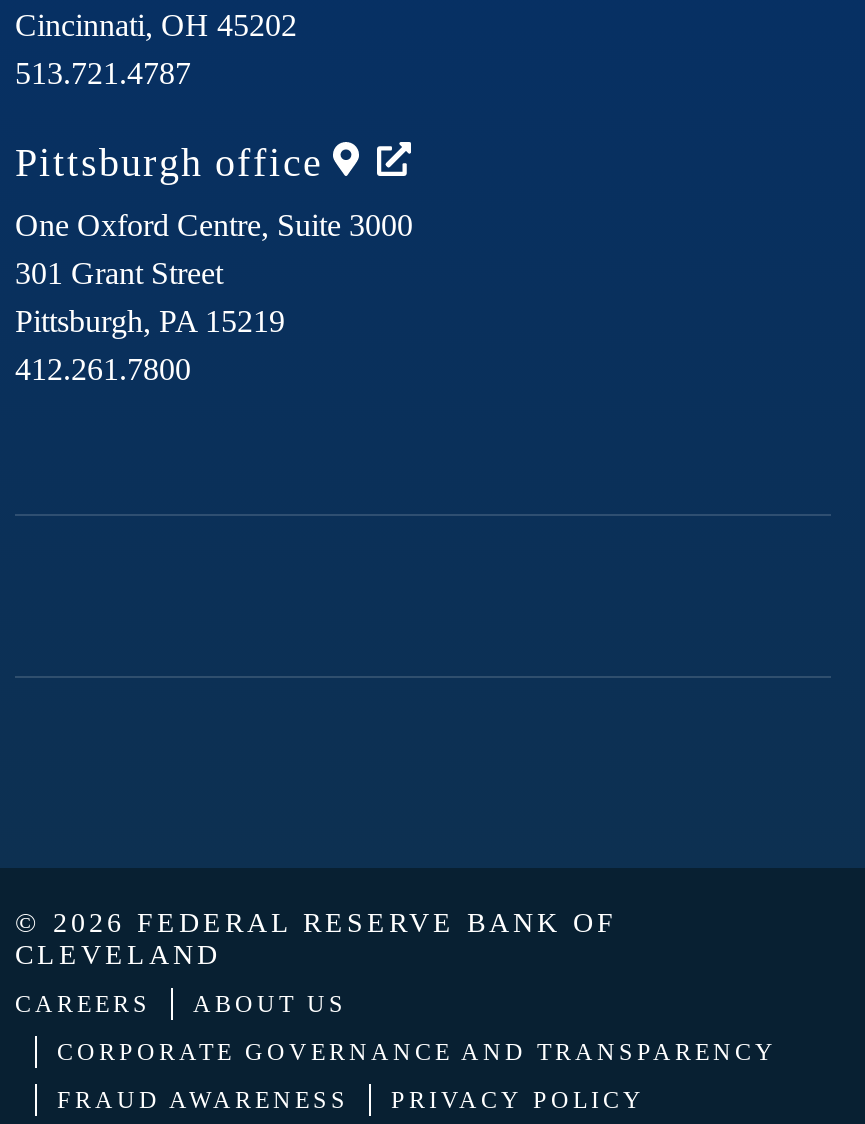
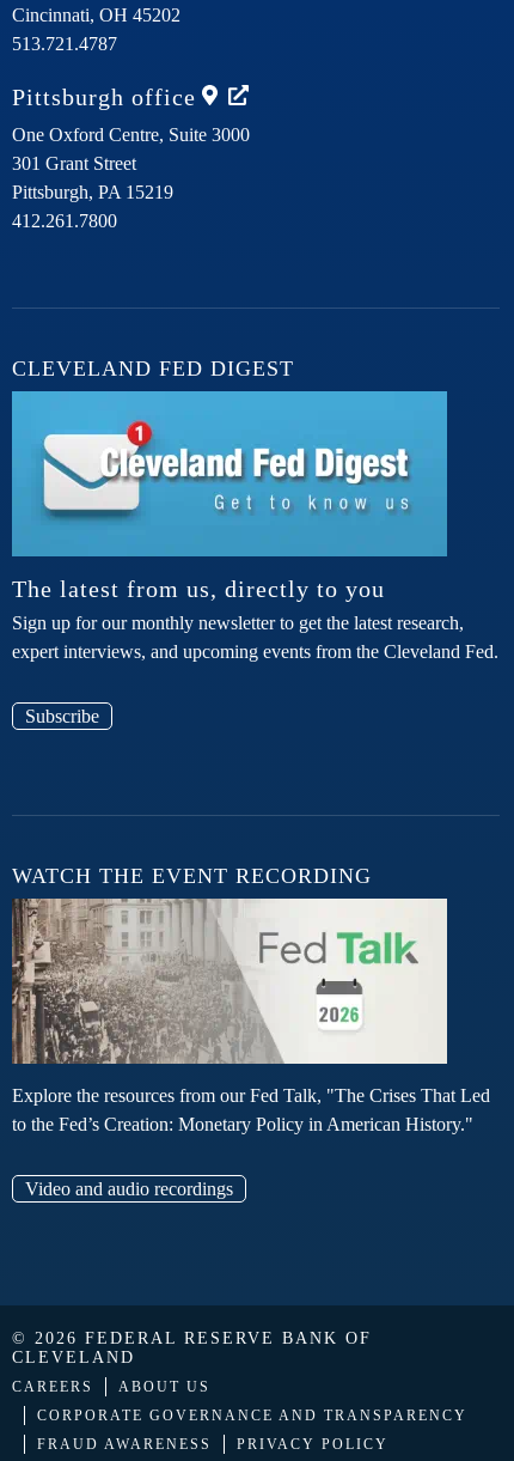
+ [image]
+ The latest from us, directly to you
+ Sign up for our monthly newsletter to get the latest research,
+ expert interviews, and upcoming events from the Cleveland Fed.
+ Subscribe

+ [image]
+ Explore the resources from our Fed Talk, "The Crises That Led
+ to the Fed’s Creation: Monetary Policy in American History."
+ Video and audio recordings

+ CLEVELAND FED DIGEST

+ WATCH THE EVENT RECORDING
